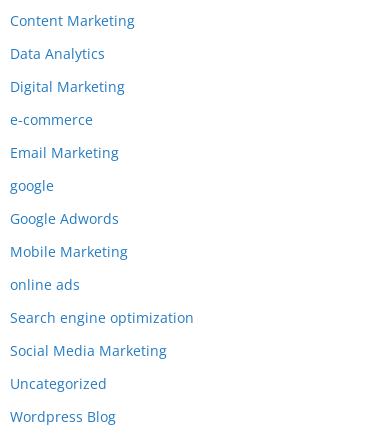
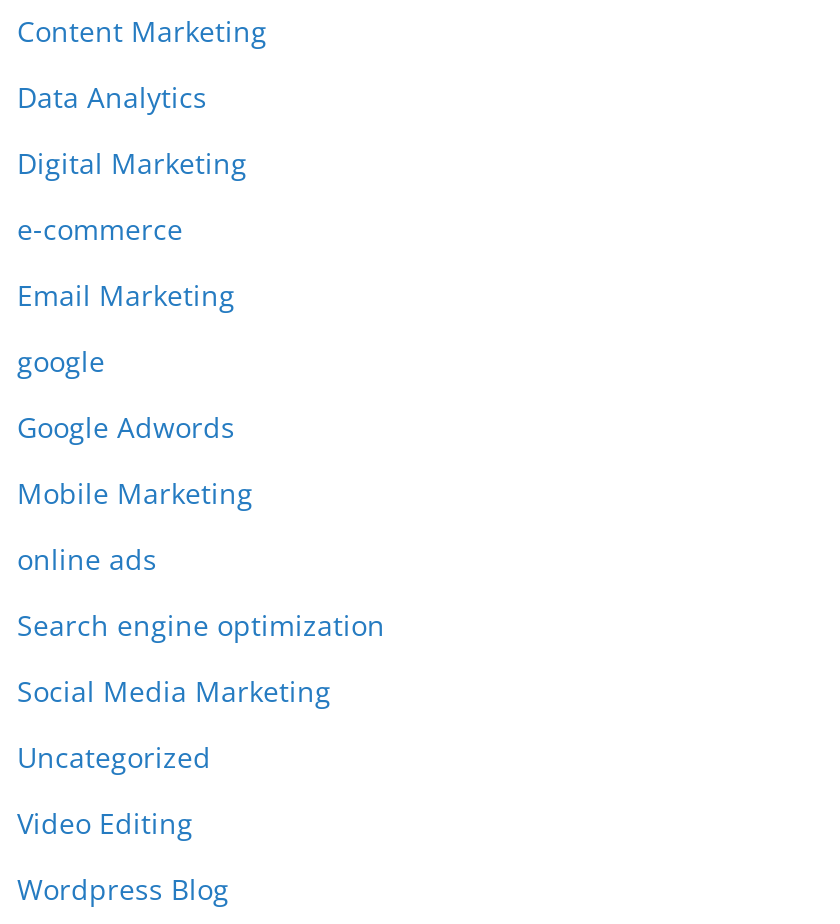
+ Video Editing
